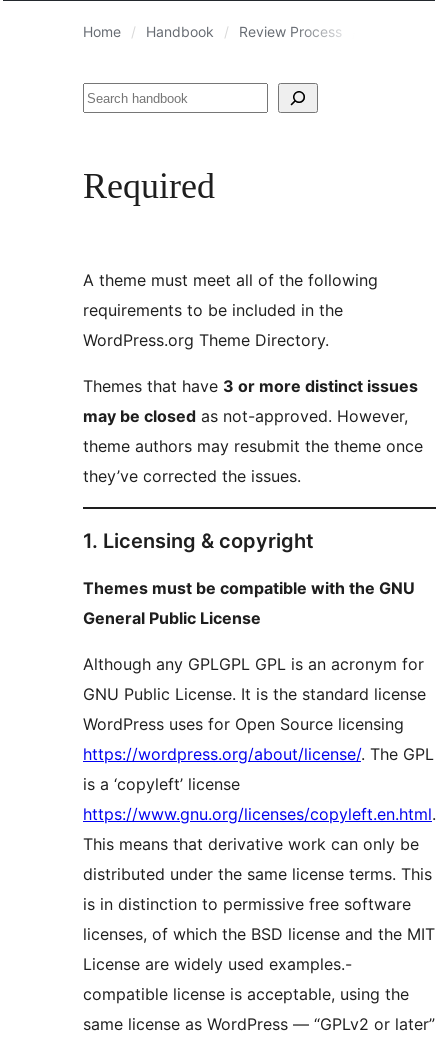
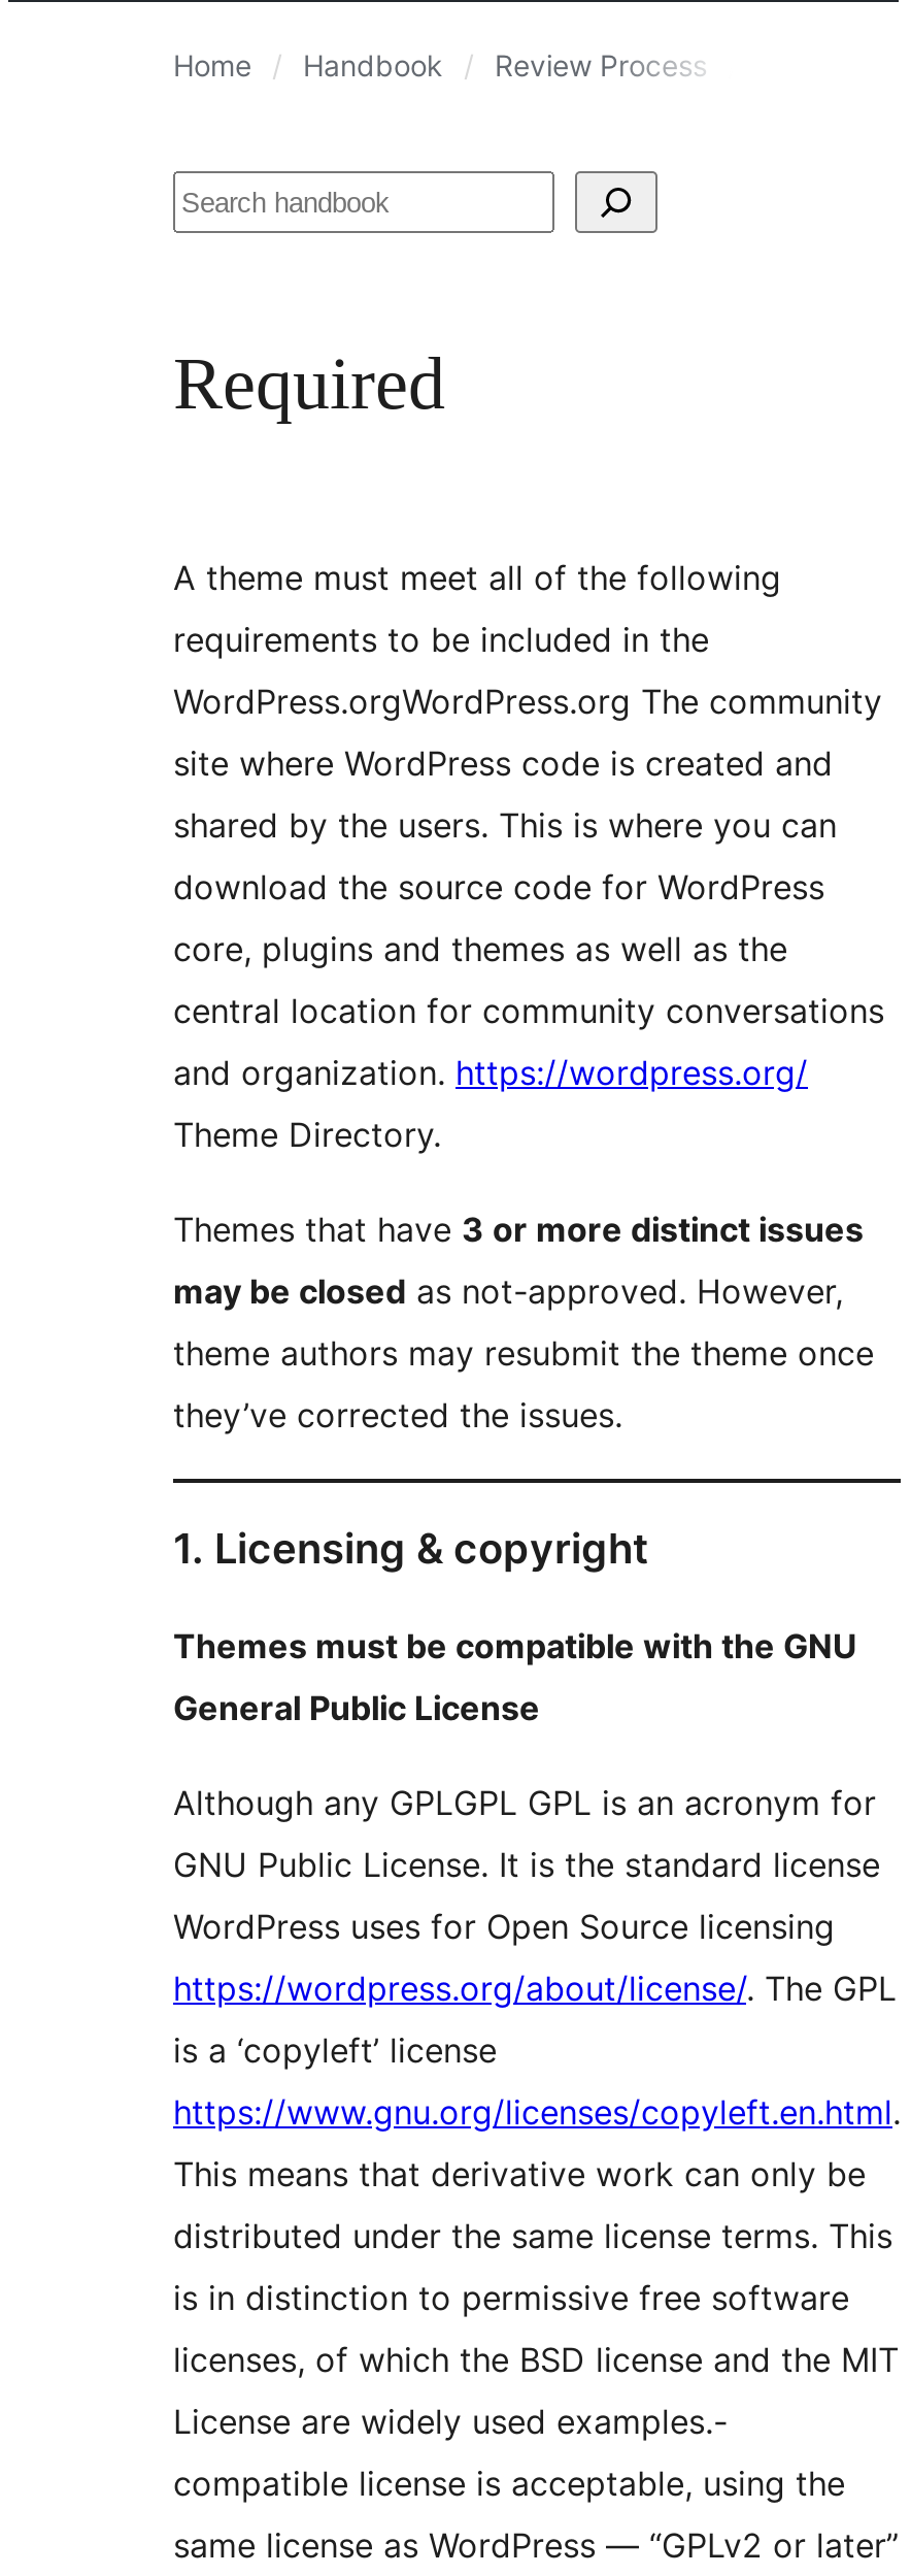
- WordPress.org Theme Directory.
+ WordPress.orgWordPress.org The community
+ site where WordPress code is created and
+ shared by the users. This is where you can
+ download the source code for WordPress
+ core, plugins and themes as well as the
+ central location for community conversations
+ and organization. https://wordpress.org/
+ Theme Directory.
